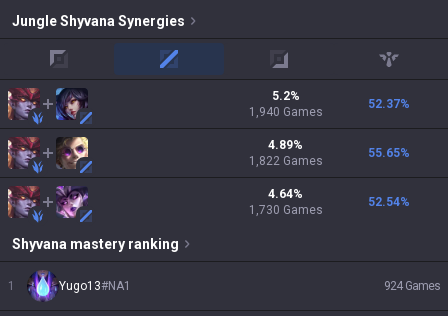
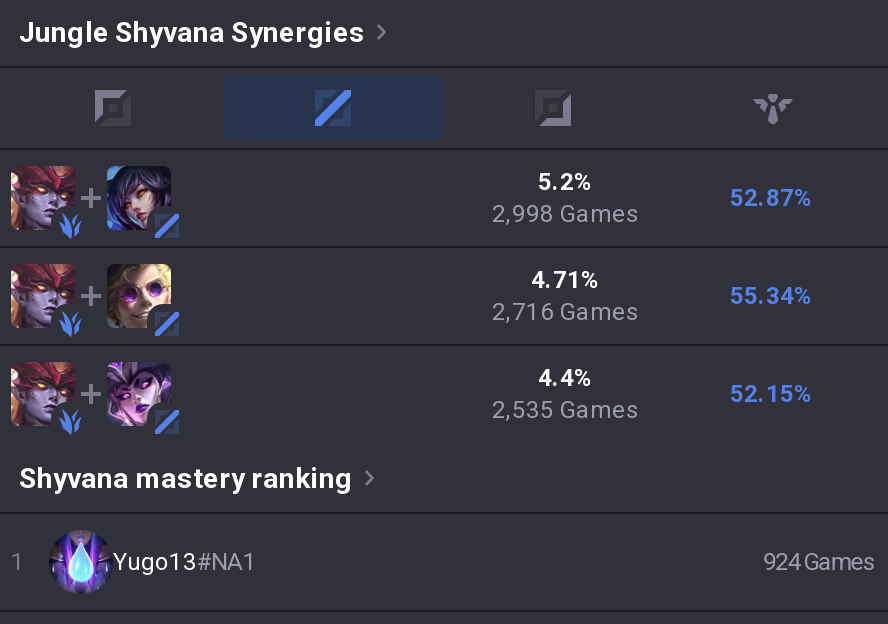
- 52.37%
+ 52.87%

- 1,940 Games
+ 2,998 Games

- 4.89%
+ 4.71%

- 55.65%
+ 55.34%

- 1,822 Games
+ 2,716 Games

- 4.64%
+ 4.4%

- 52.54%
+ 52.15%

- 1,730 Games
+ 2,535 Games
